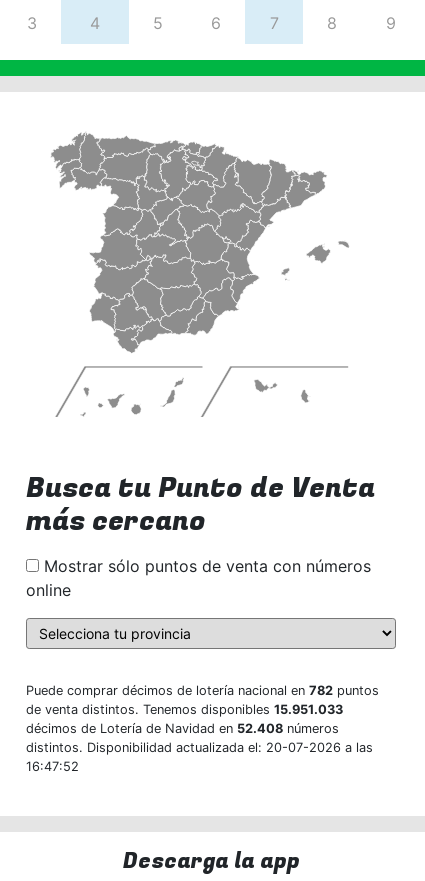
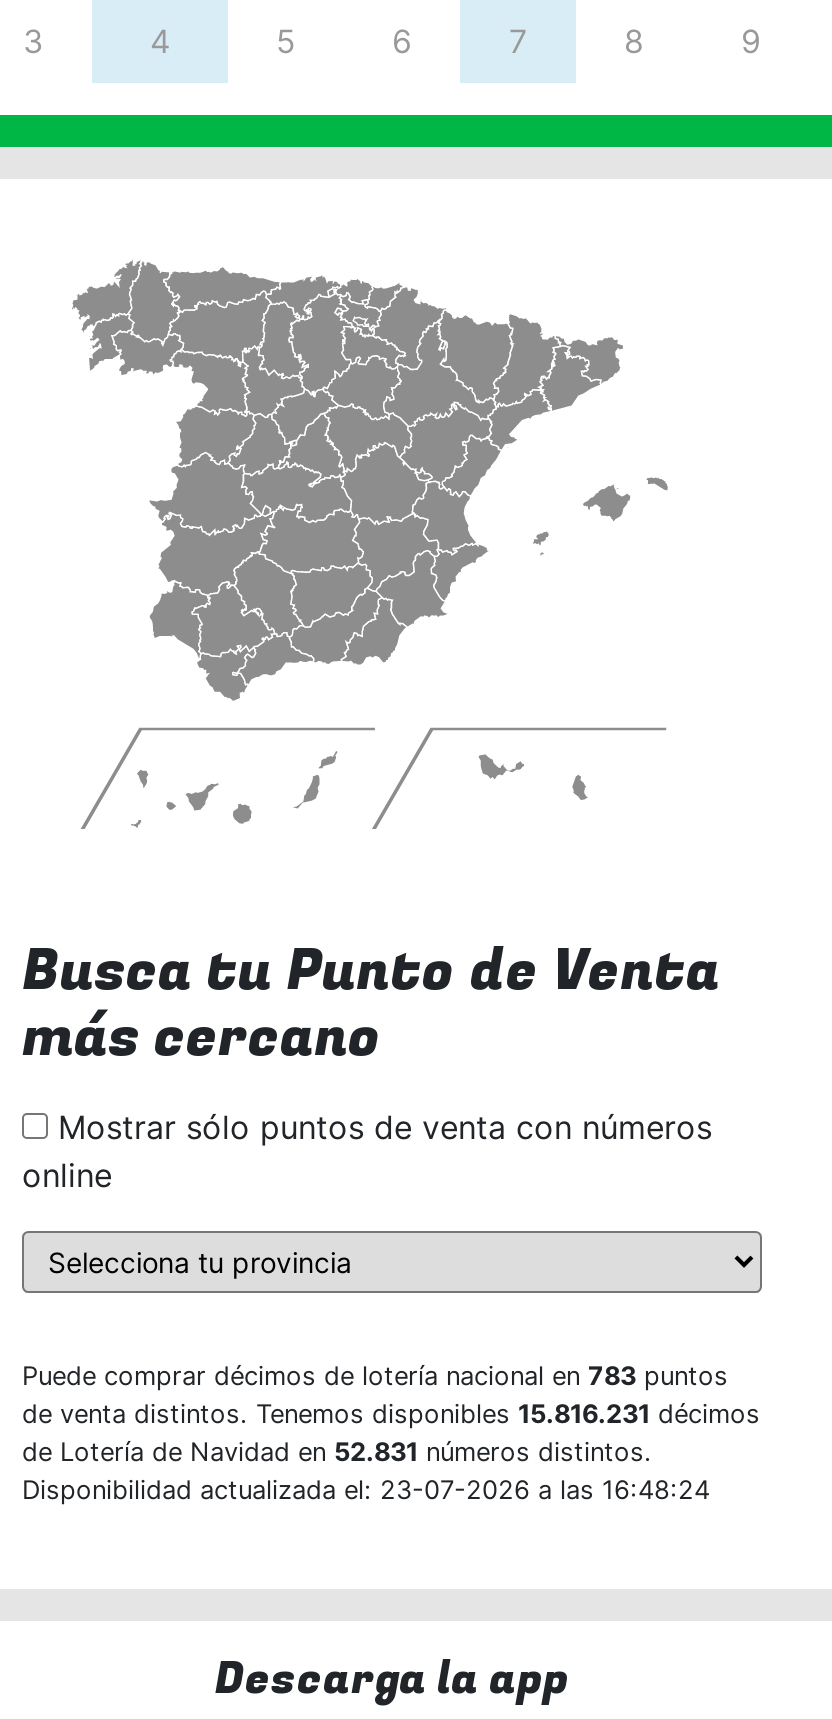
- Puede comprar décimos de lotería nacional en 782 puntos
- de venta distintos. Tenemos disponibles 15.951.033
- décimos de Lotería de Navidad en 52.408 números
- distintos. Disponibilidad actualizada el: 20-07-2026 a las
- 16:47:52
+ Puede comprar décimos de lotería nacional en 783 puntos
+ de venta distintos. Tenemos disponibles 15.816.231 décimos
+ de Lotería de Navidad en 52.831 números distintos.
+ Disponibilidad actualizada el: 23-07-2026 a las 16:48:24
